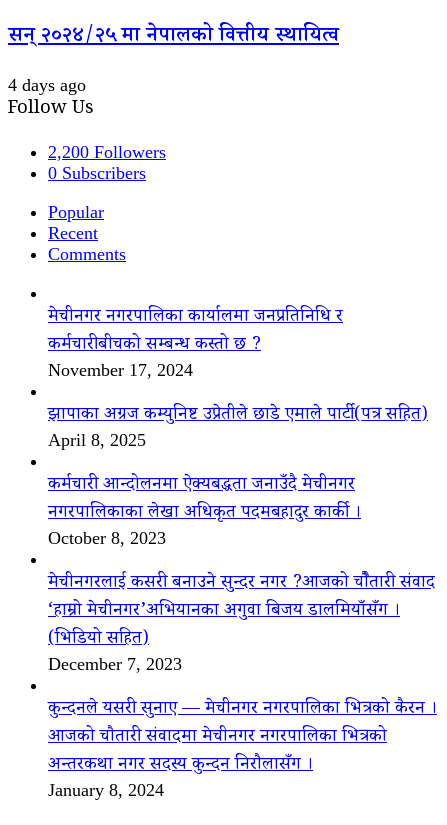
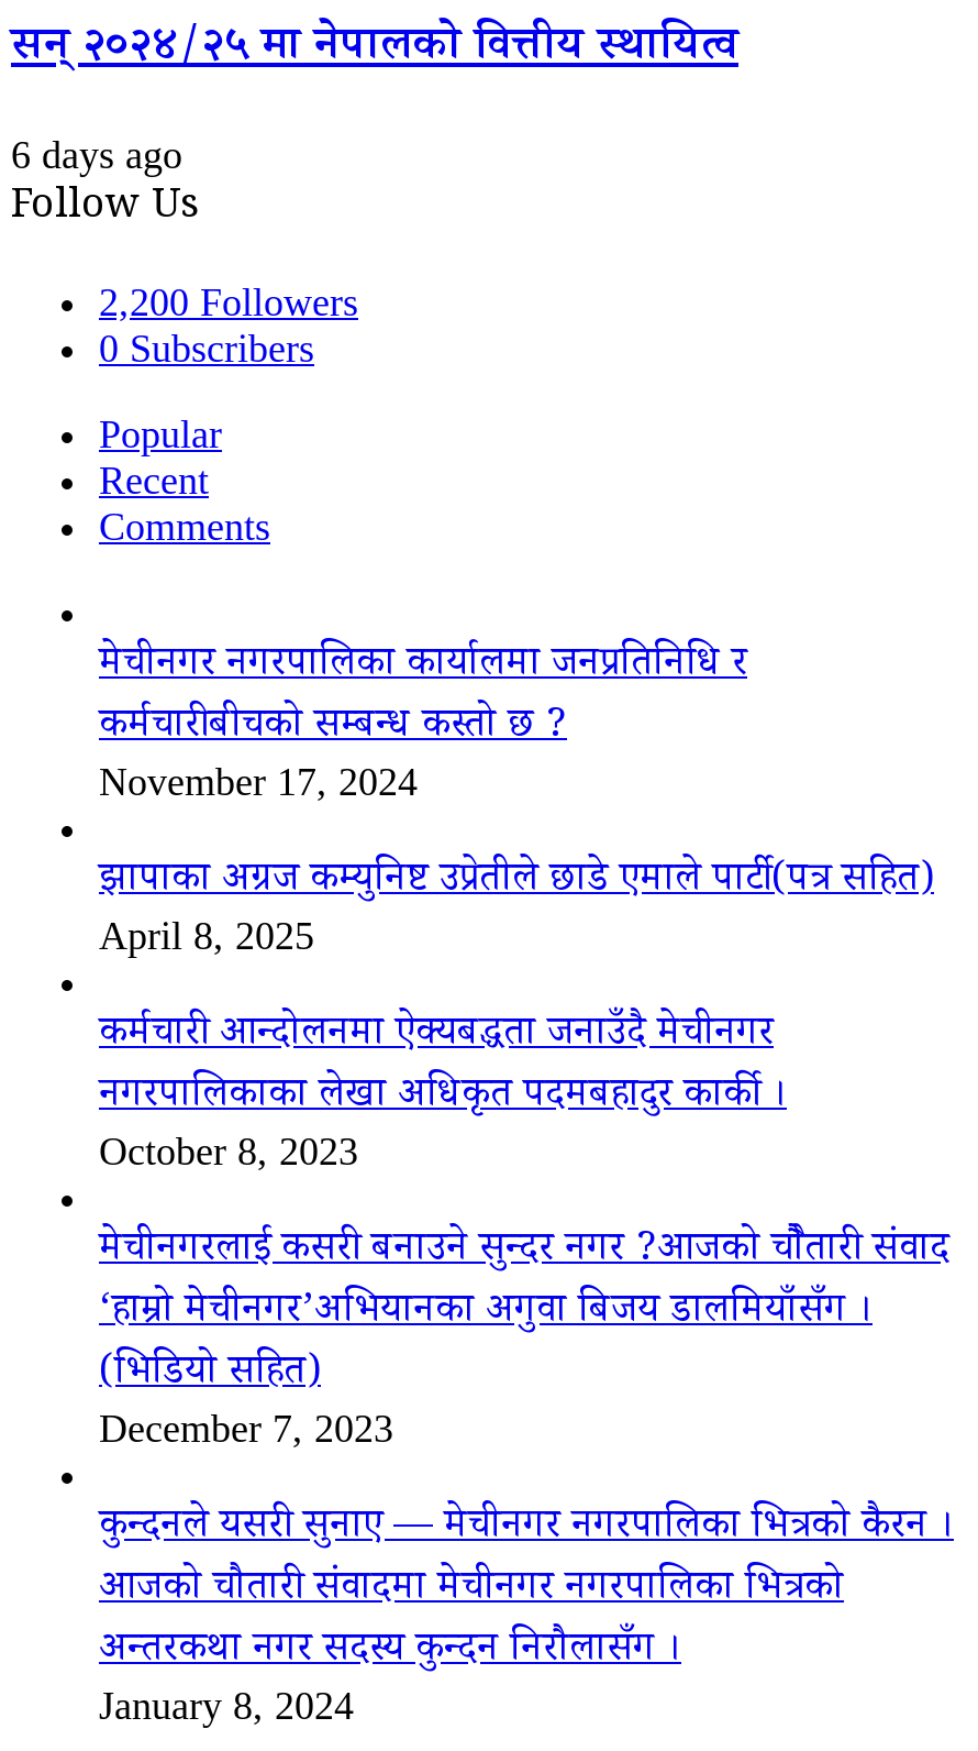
- 4 days ago
+ 6 days ago
